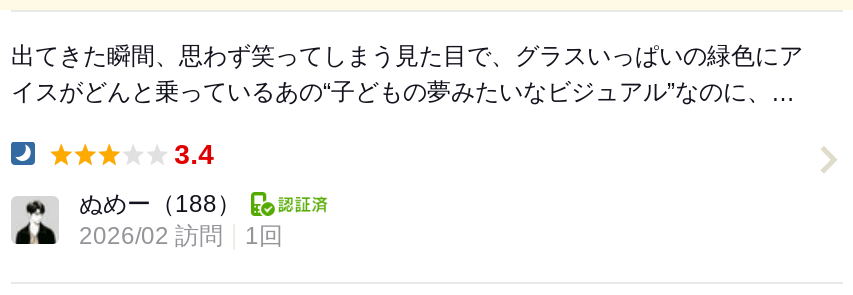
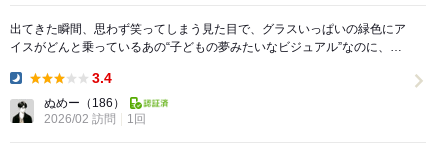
- ぬめー（188）
+ ぬめー（186）
